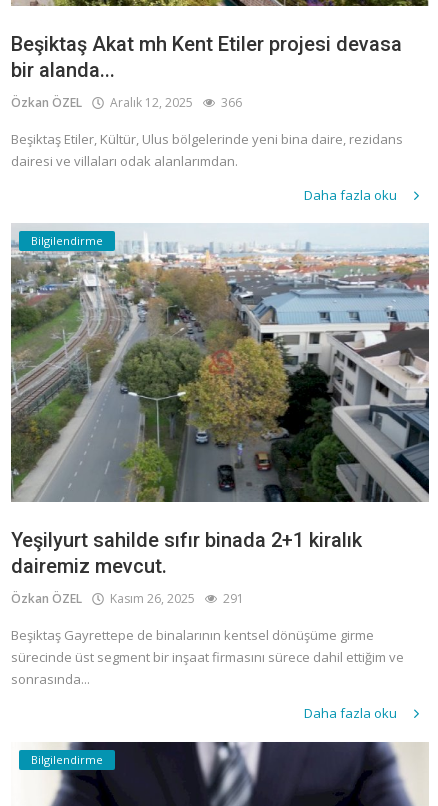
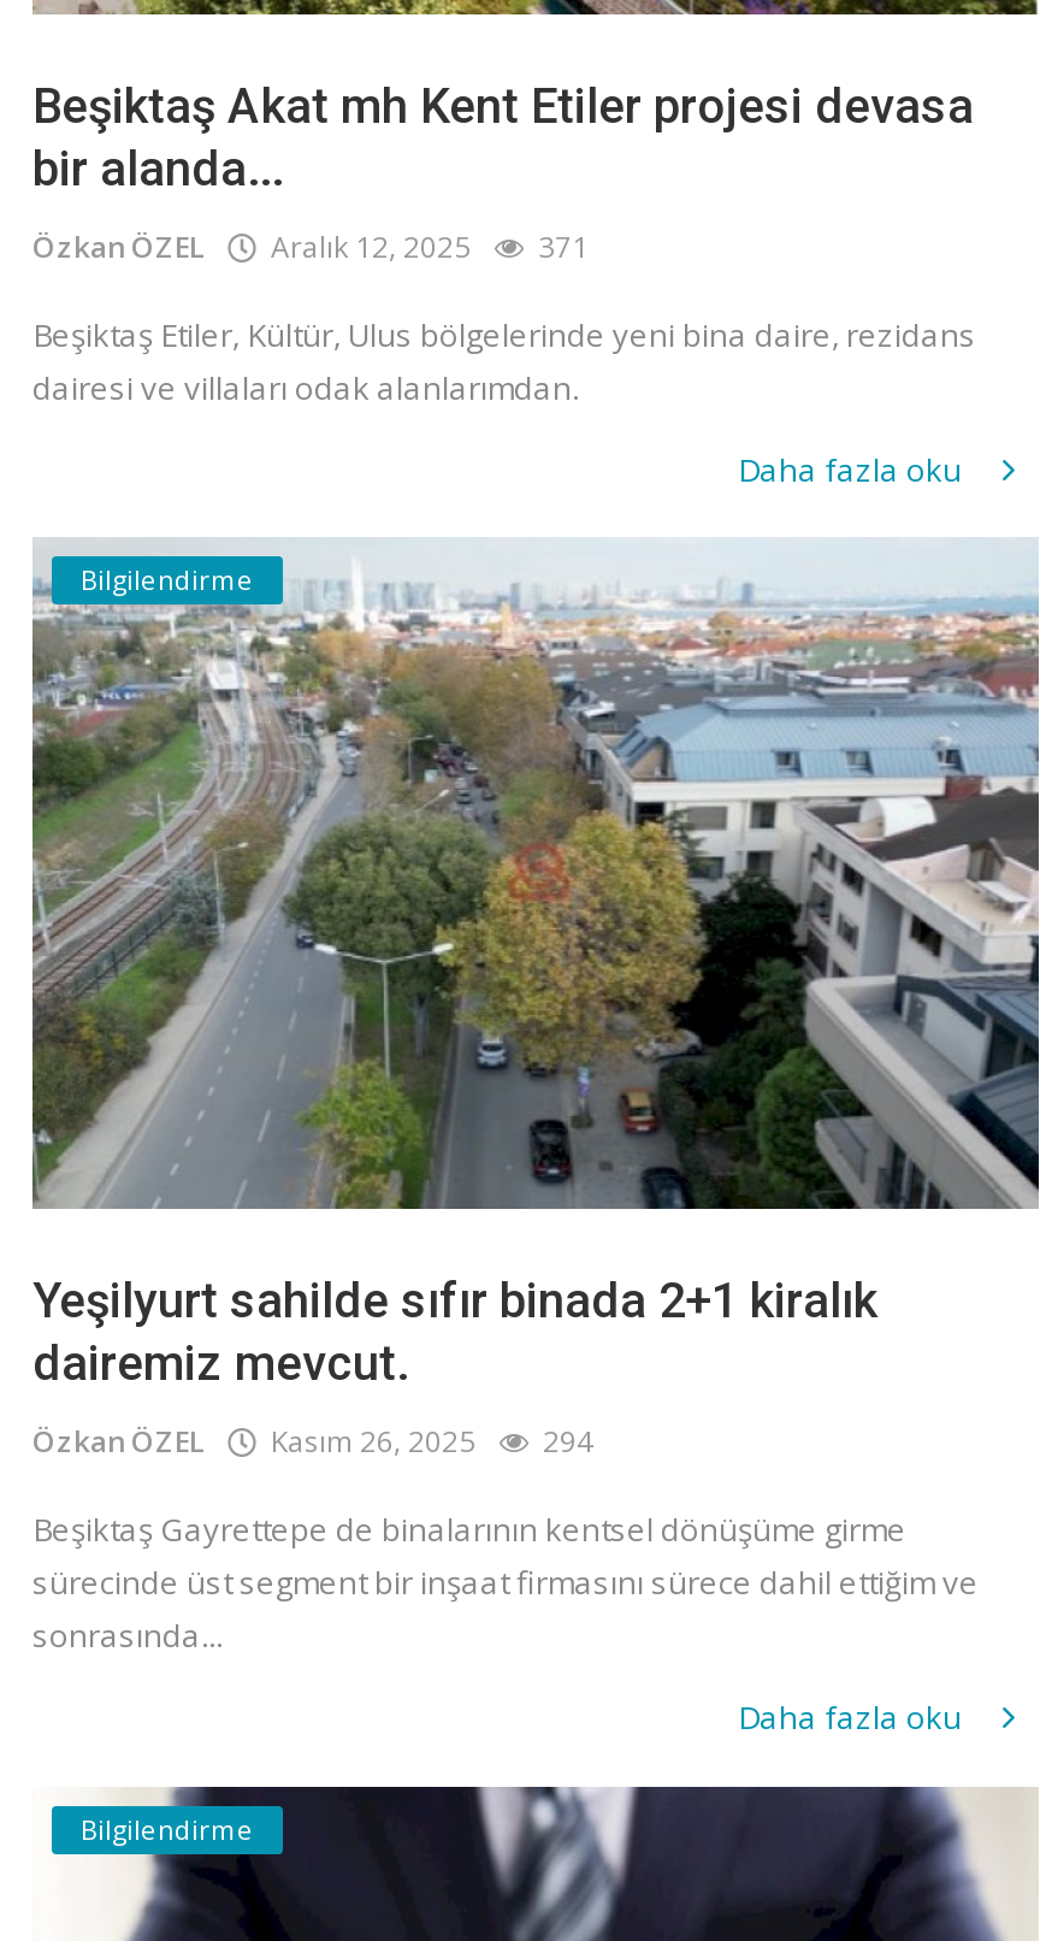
- Özkan ÖZEL Aralık 12, 2025 366
+ Özkan ÖZEL Aralık 12, 2025 371

- Özkan ÖZEL Kasım 26, 2025 291
+ Özkan ÖZEL Kasım 26, 2025 294
